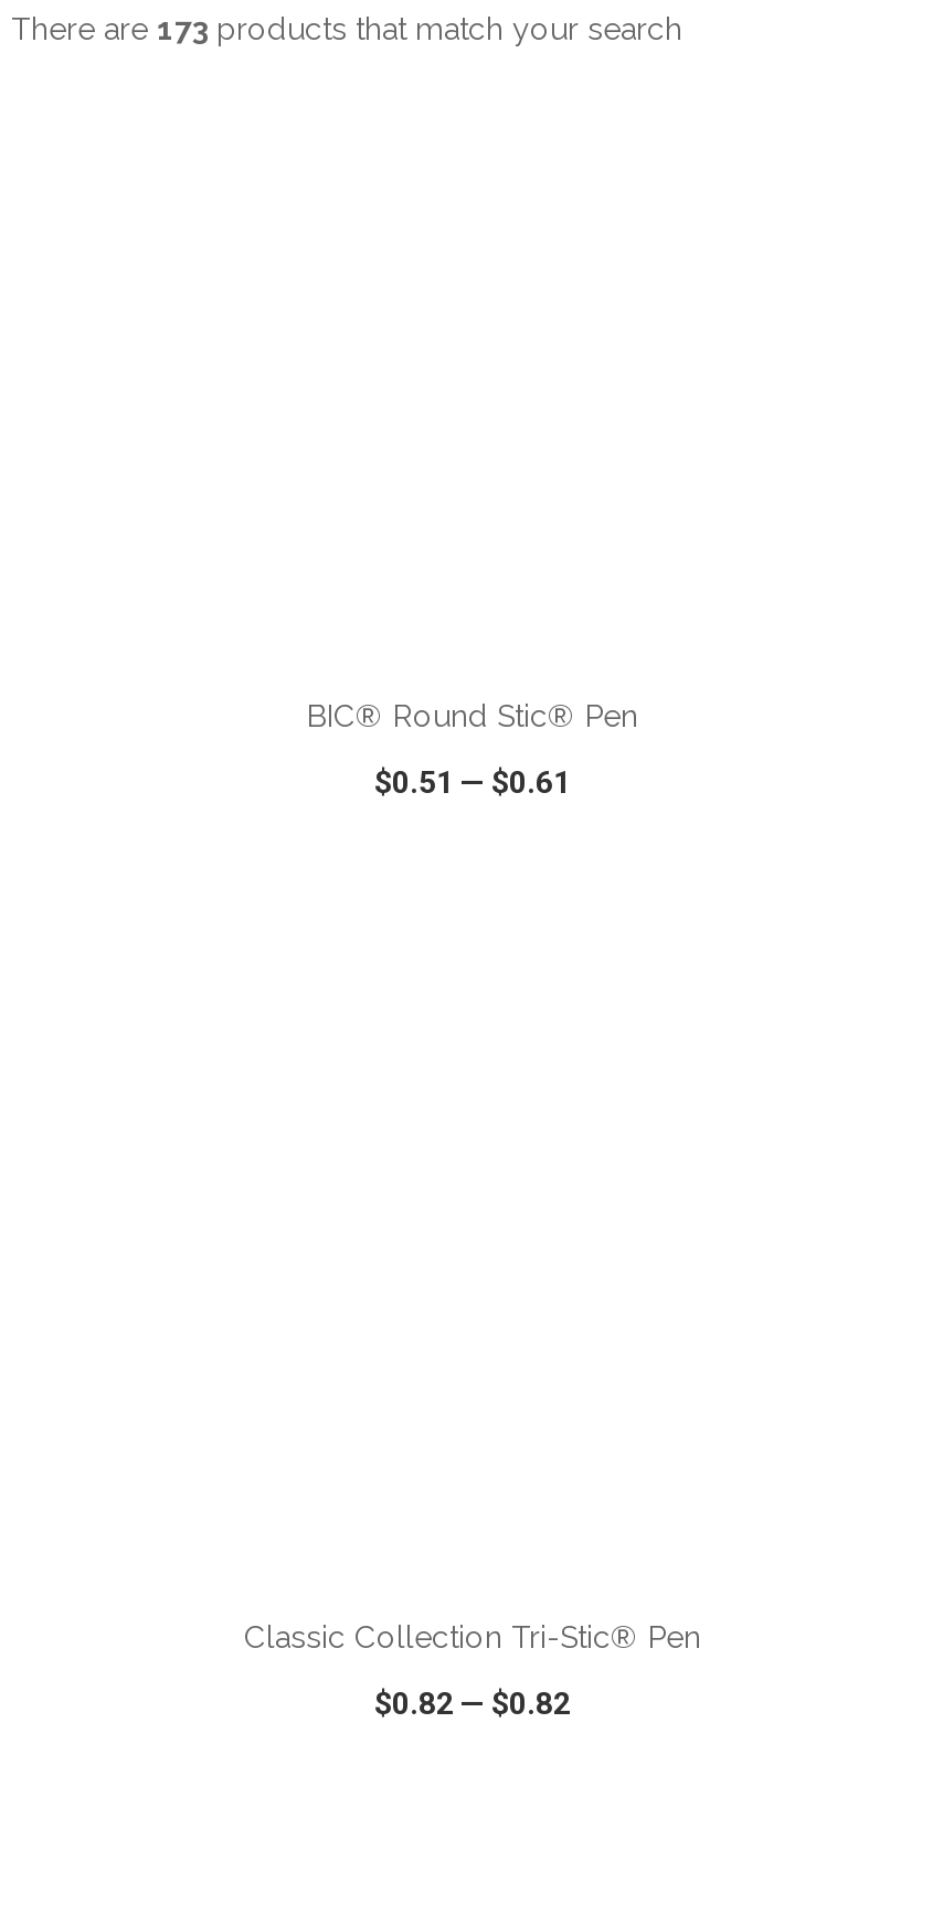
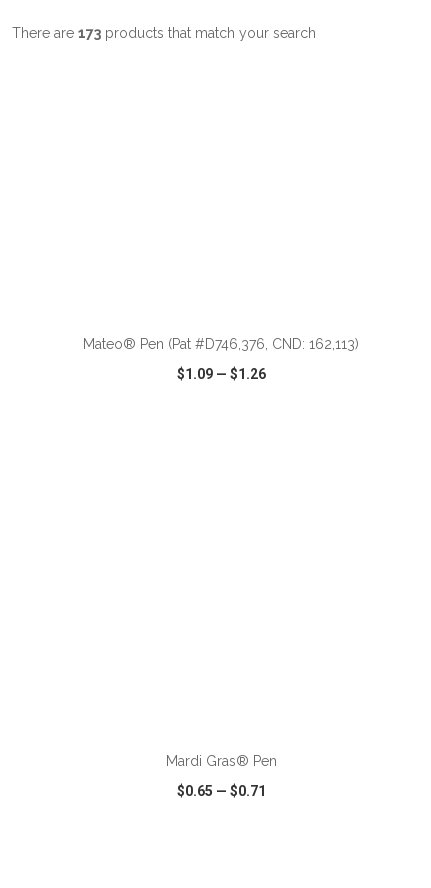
- BIC® Round Stic® Pen
+ Mateo® Pen (Pat #D746,376, CND: 162,113)

- $0.51 — $0.61
+ $1.09 — $1.26

- Classic Collection Tri-Stic® Pen
+ Mardi Gras® Pen

- $0.82 — $0.82
+ $0.65 — $0.71
